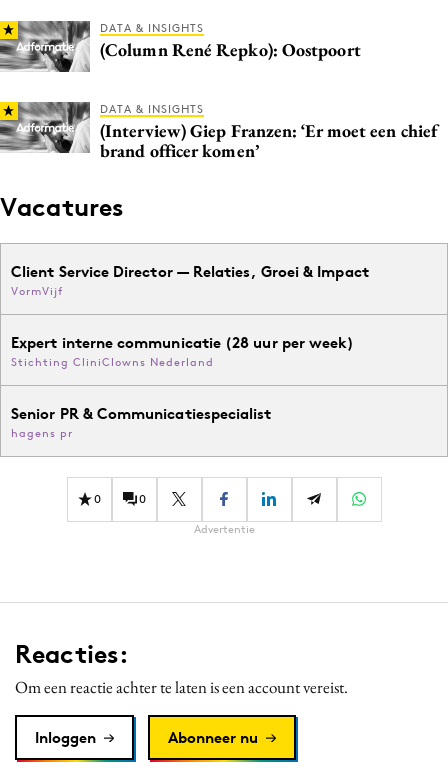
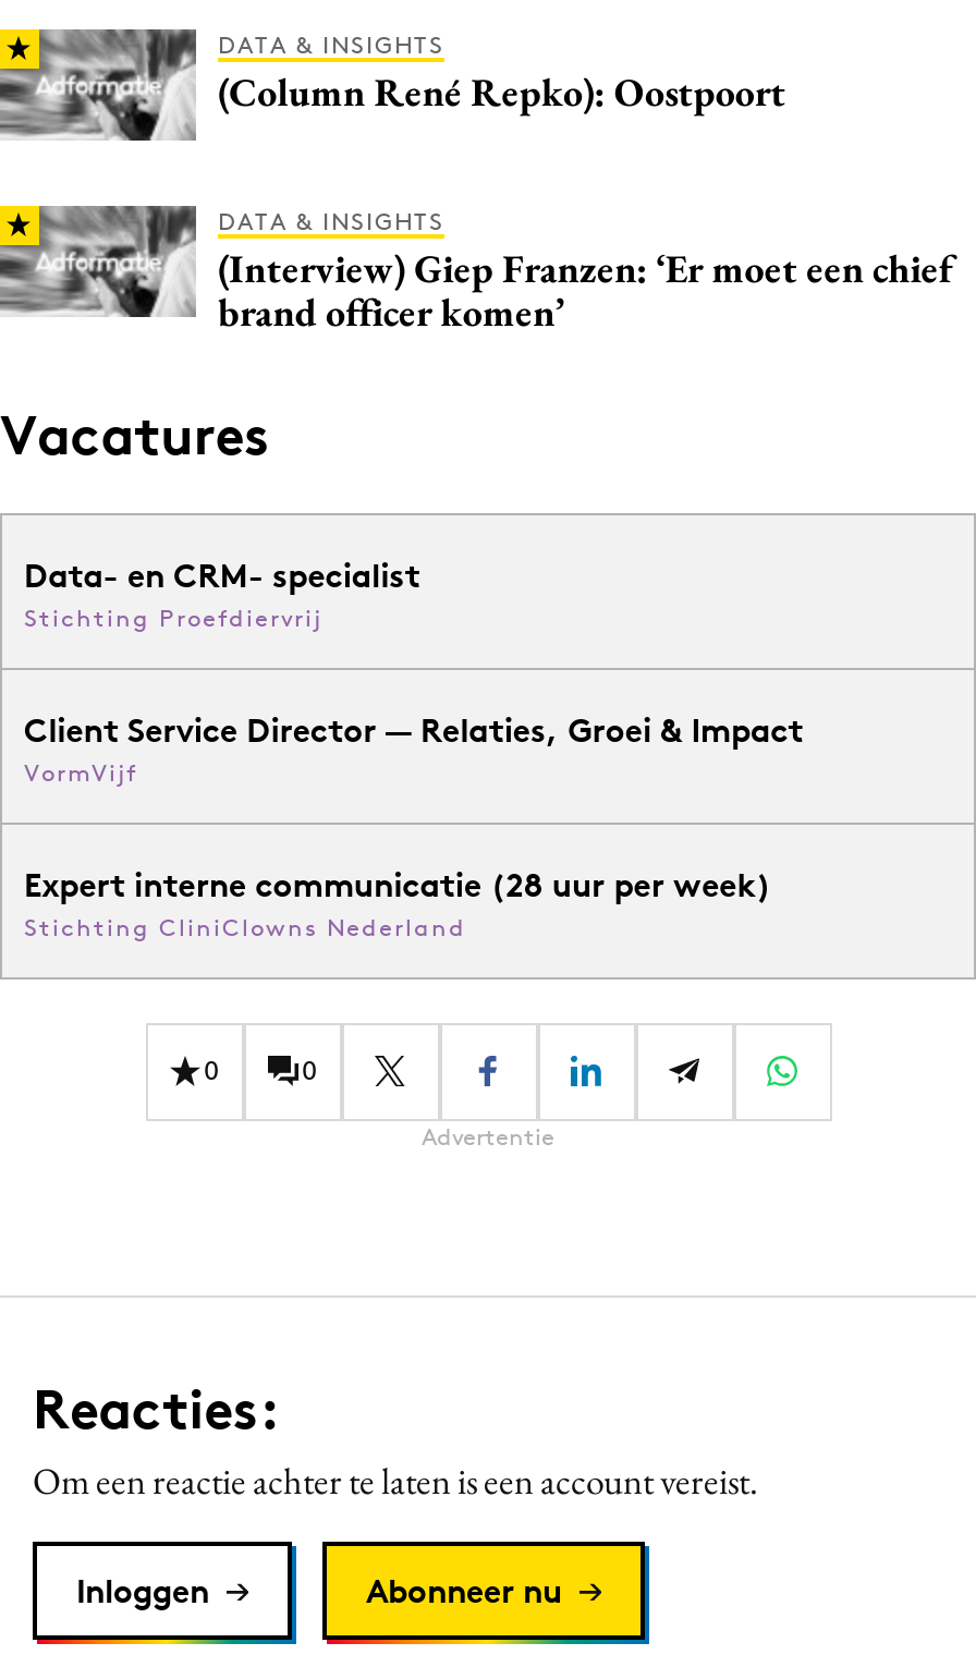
+ Data- en CRM- specialist
+ Stichting Proefdiervrij

moved down: Client Service Director — Relaties, Groei & Impact | VormVijf | Expert interne communicatie (28 uur per week) | Stichting CliniClowns Nederland

- Senior PR & Communicatiespecialist
- hagens pr
